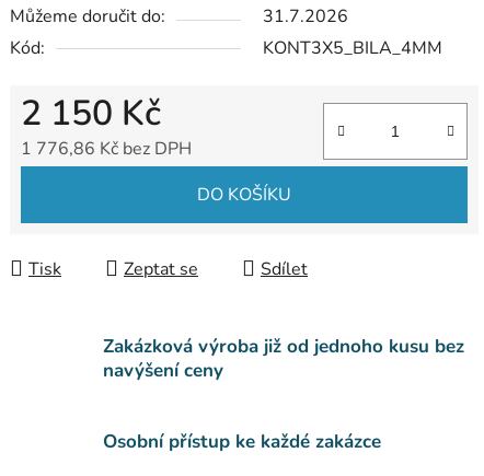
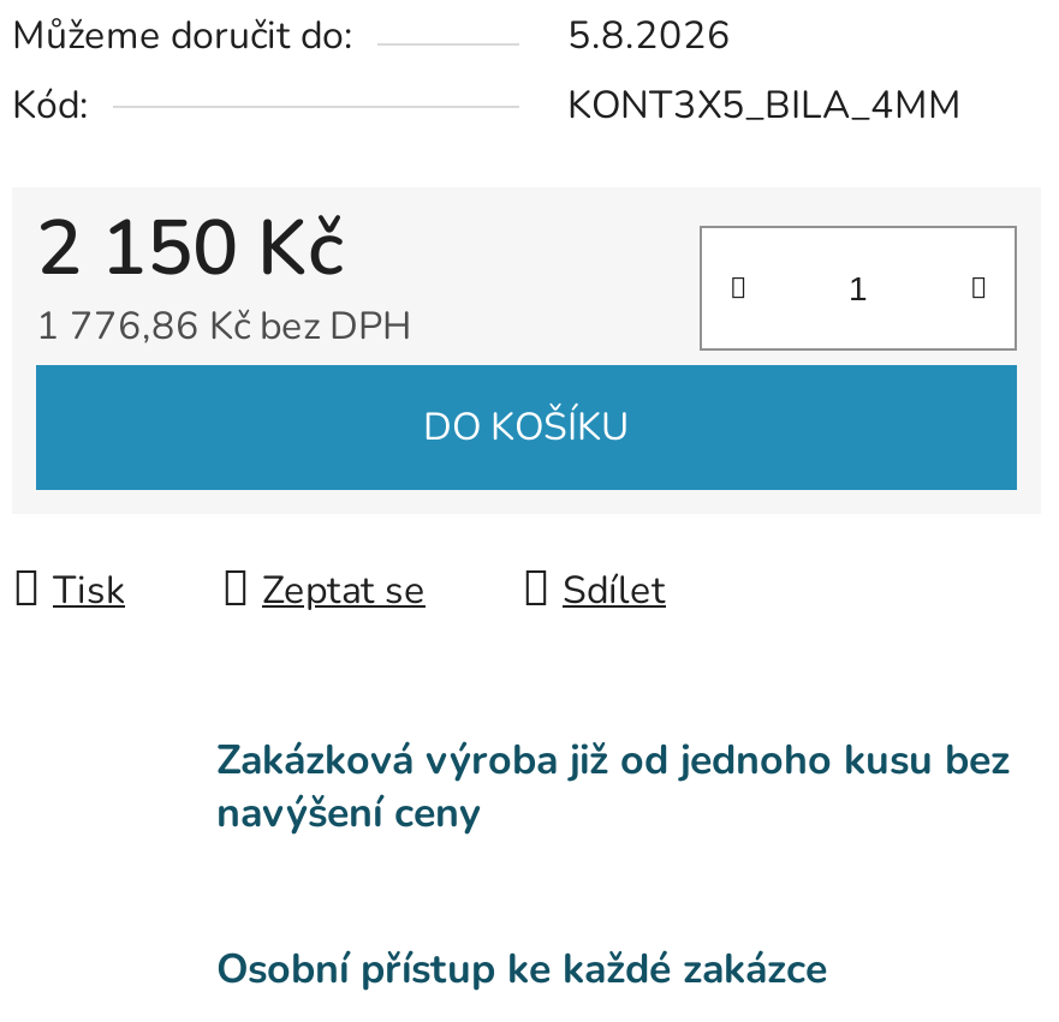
- 31.7.2026
+ 5.8.2026
